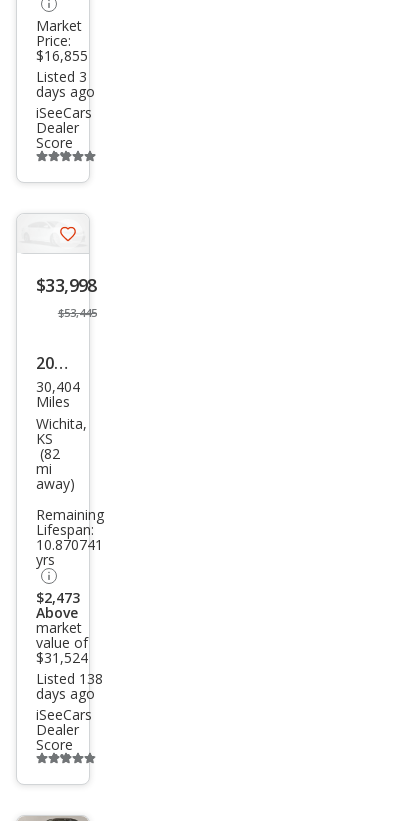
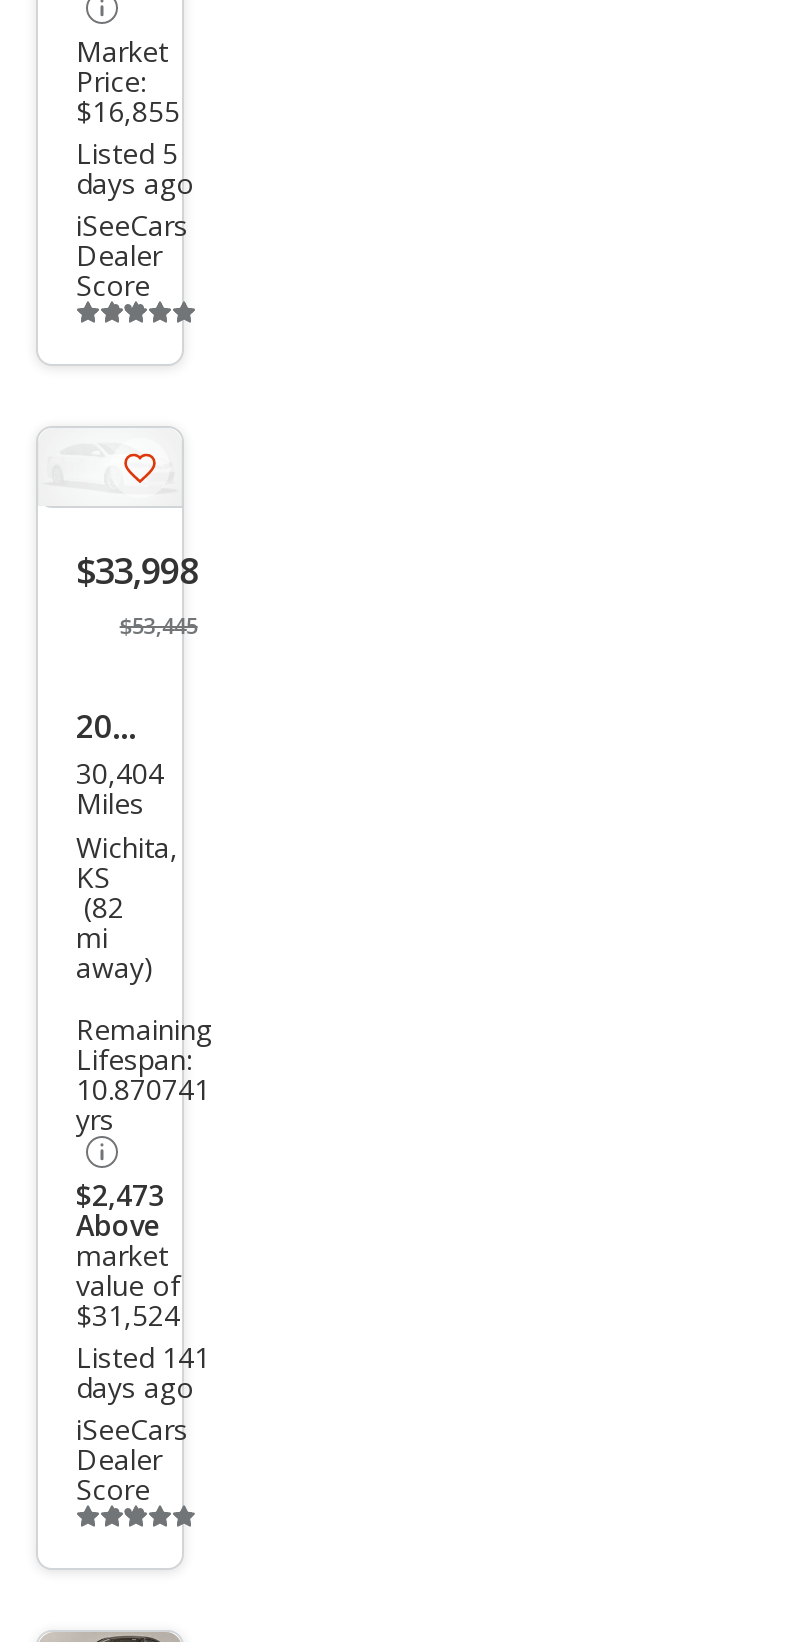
- Listed 3
+ Listed 5

- Listed 138
+ Listed 141
